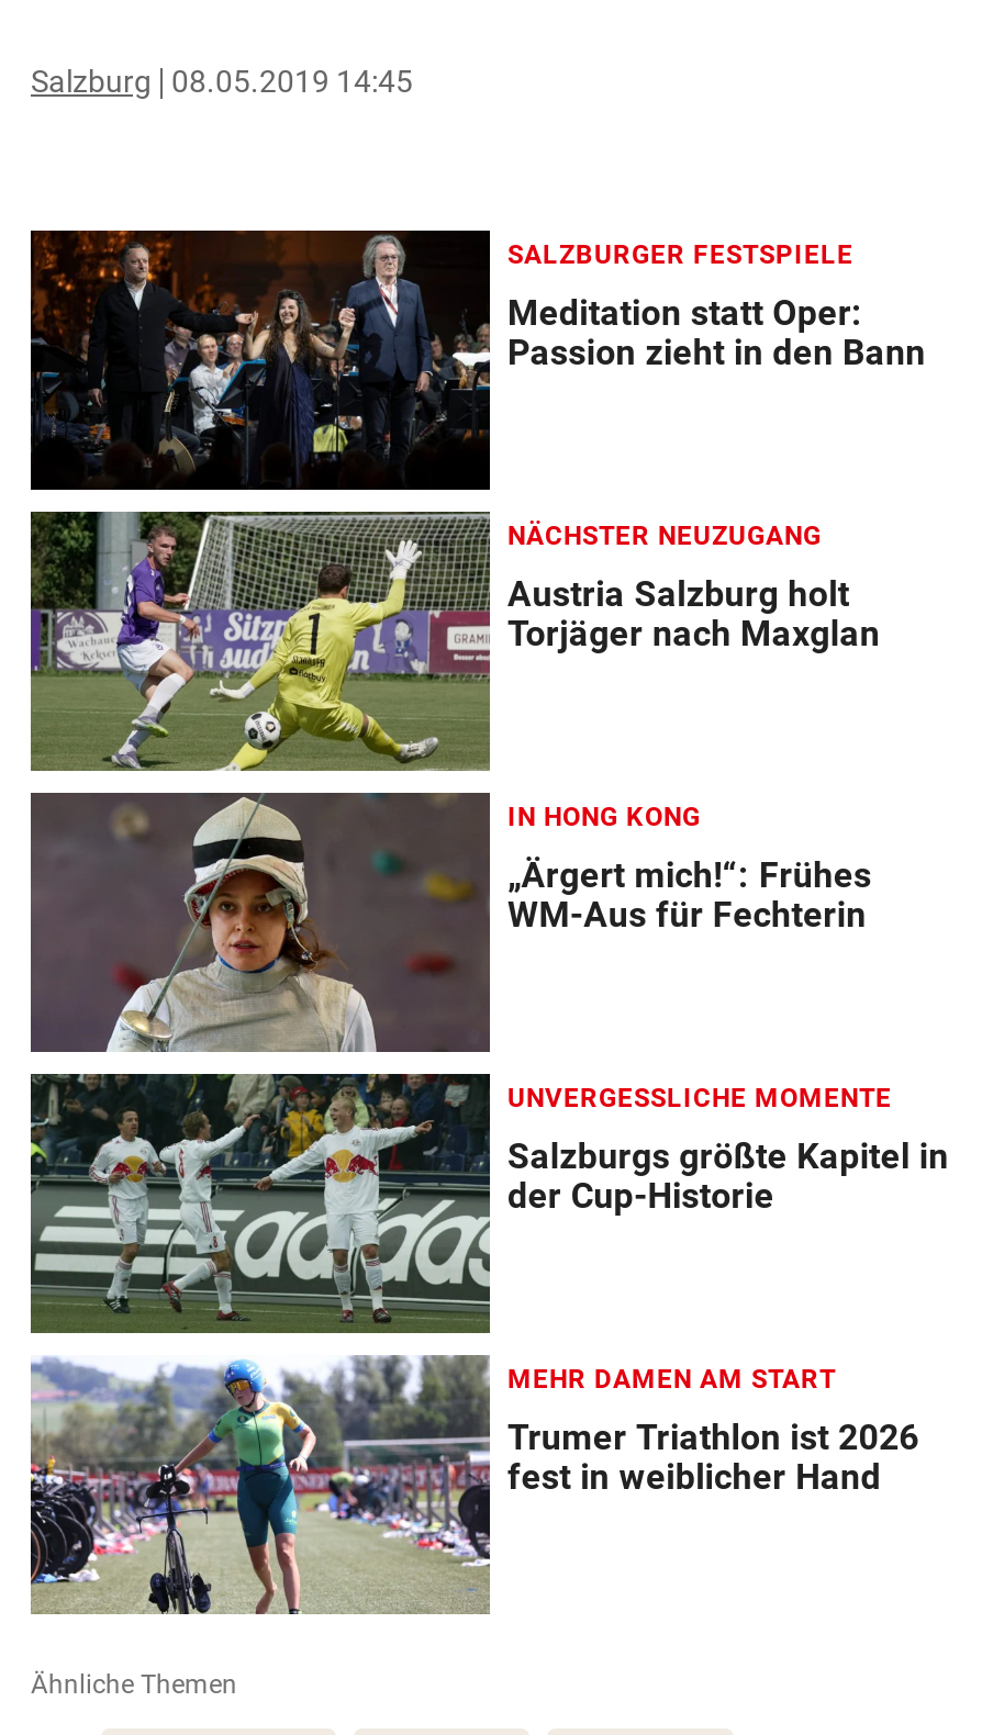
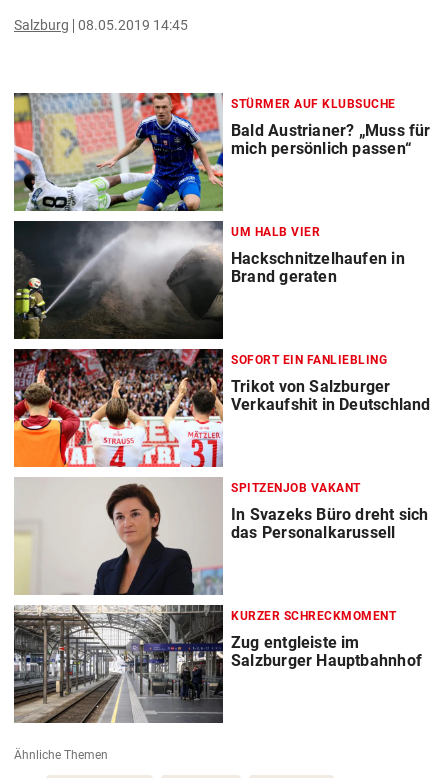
- [image]
- SALZBURGER FESTSPIELE
+ [image]
+ STÜRMER AUF KLUBSUCHE

- Meditation statt Oper:
- Passion zieht in den Bann
+ Bald Austrianer? „Muss für
+ mich persönlich passen“

- [image]
- NÄCHSTER NEUZUGANG
+ [image]
+ UM HALB VIER

- Austria Salzburg holt
- Torjäger nach Maxglan
+ Hackschnitzelhaufen in
+ Brand geraten

- [image]
- IN HONG KONG
+ [image]
+ SOFORT EIN FANLIEBLING

- „Ärgert mich!“: Frühes
- WM-Aus für Fechterin
+ Trikot von Salzburger
+ Verkaufshit in Deutschland

- [image]
- UNVERGESSLICHE MOMENTE
+ [image]
+ SPITZENJOB VAKANT

- Salzburgs größte Kapitel in
- der Cup-Historie
+ In Svazeks Büro dreht sich
+ das Personalkarussell

- [image]
- MEHR DAMEN AM START
+ [image]
+ KURZER SCHRECKMOMENT

- Trumer Triathlon ist 2026
- fest in weiblicher Hand
+ Zug entgleiste im
+ Salzburger Hauptbahnhof
